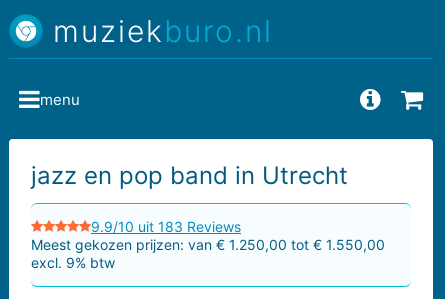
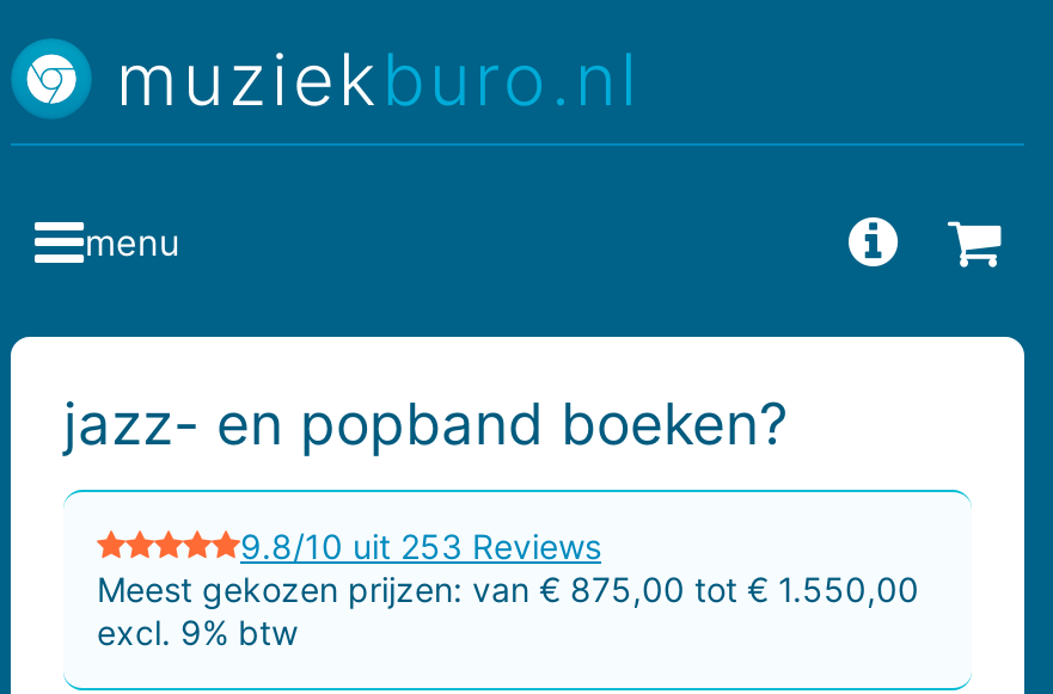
- jazz en pop band in Utrecht
+ jazz- en popband boeken?

- 9.9/10 uit 183 Reviews
- Meest gekozen prijzen: van € 1.250,00 tot € 1.550,00
+ 9.8/10 uit 253 Reviews
+ Meest gekozen prijzen: van € 875,00 tot € 1.550,00
